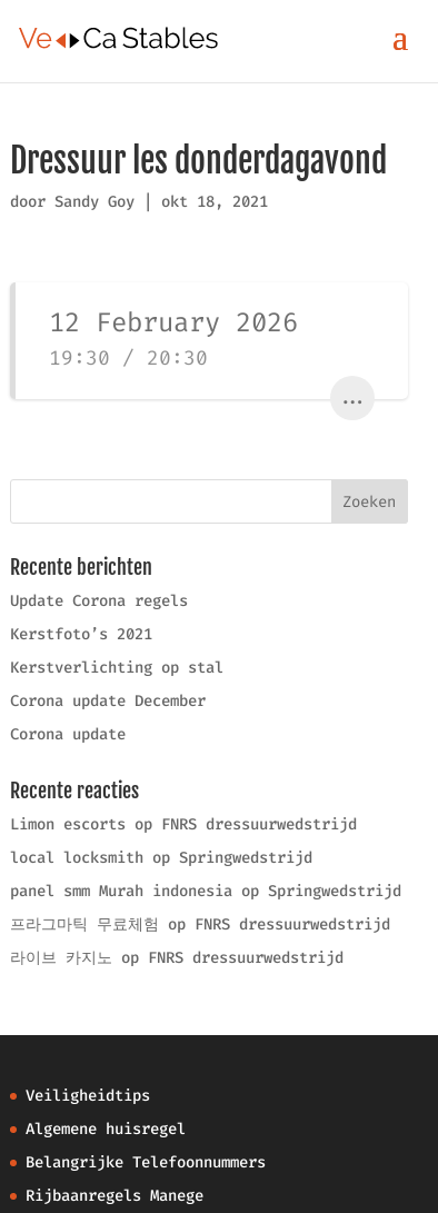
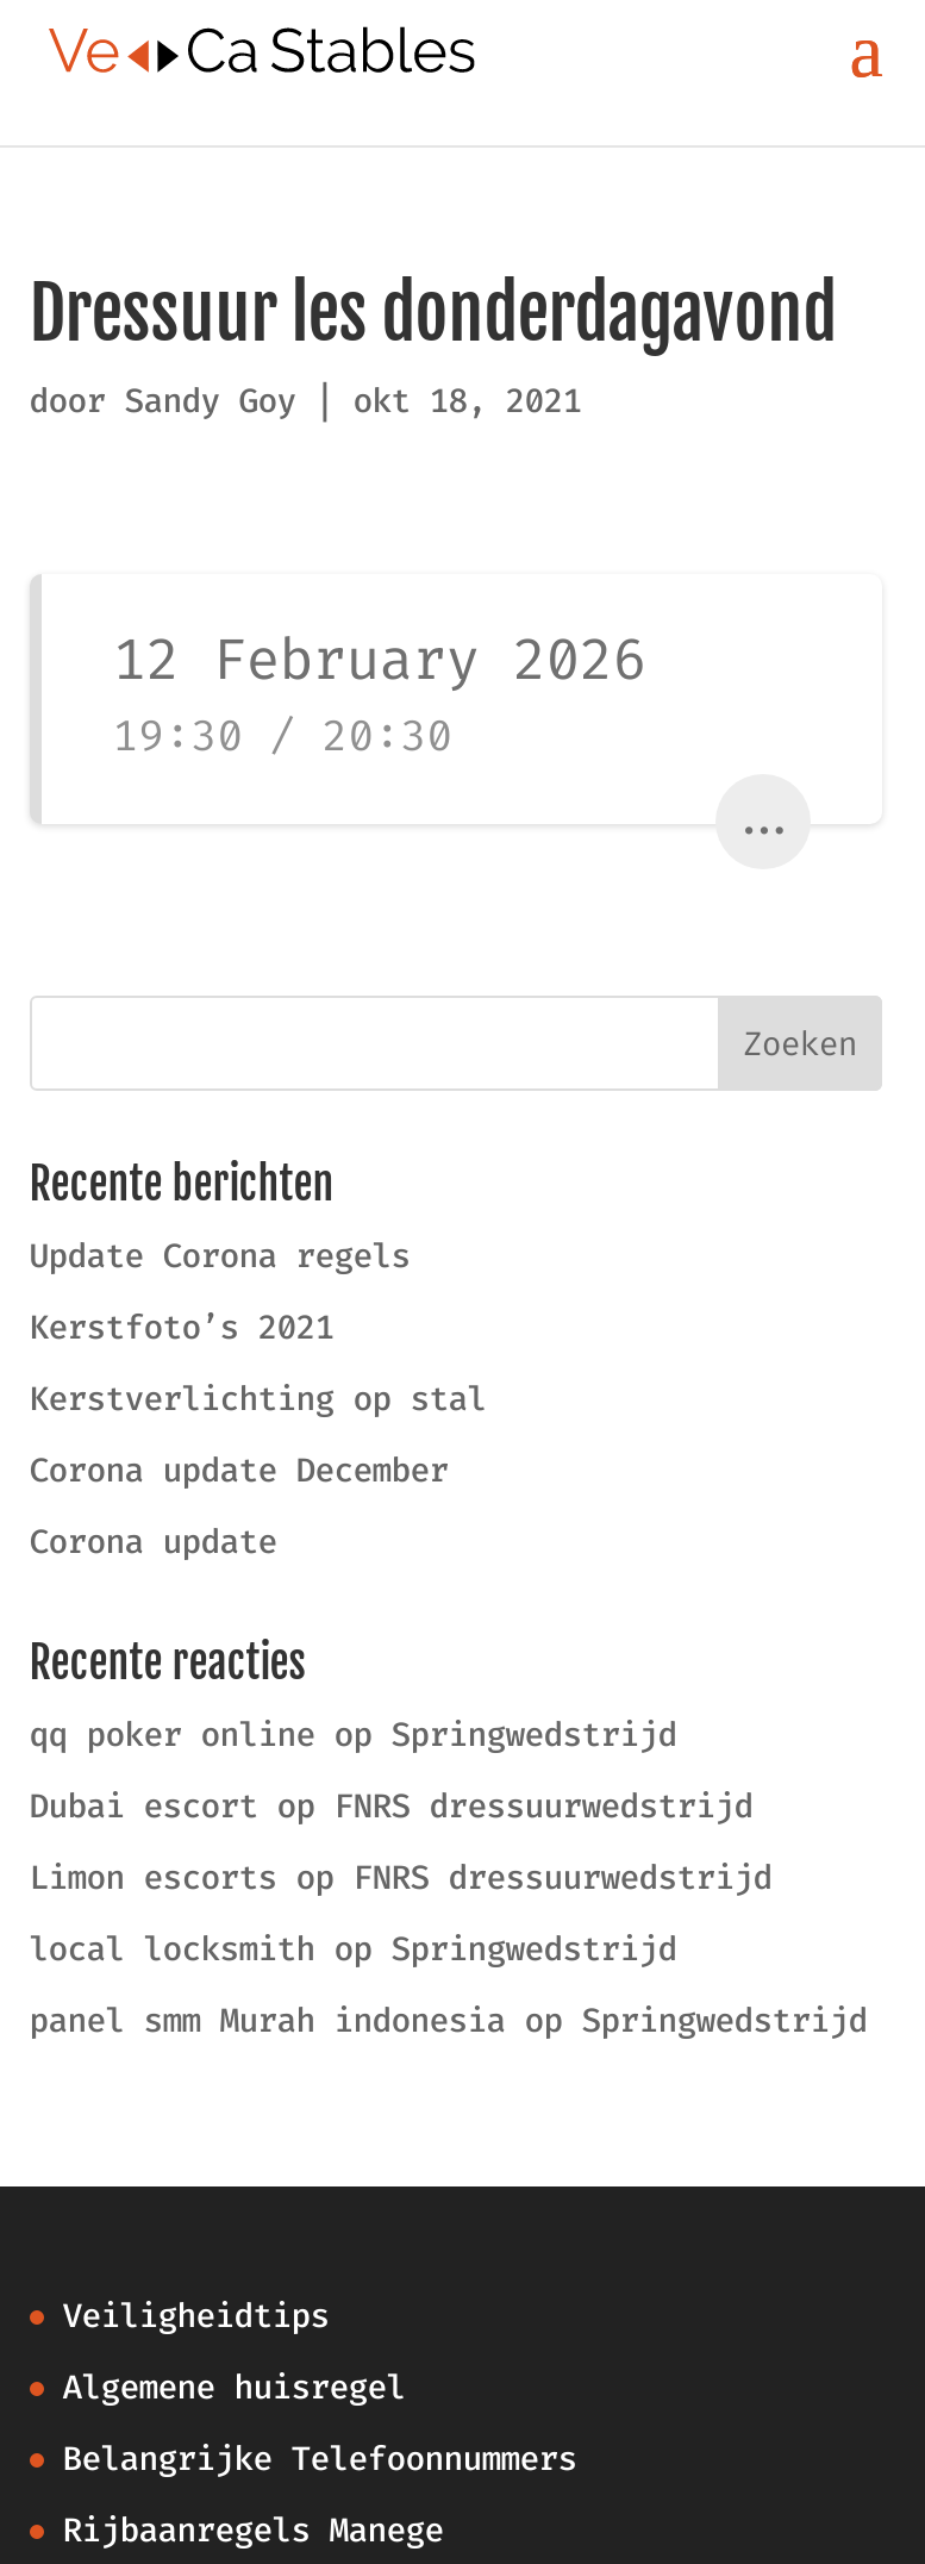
+ qq poker online op Springwedstrijd
+ Dubai escort op FNRS dressuurwedstrijd

moved down: Limon escorts op FNRS dressuurwedstrijd | local locksmith op Springwedstrijd | panel smm Murah indonesia op Springwedstrijd

- 프라그마틱 무료체험 op FNRS dressuurwedstrijd
- 라이브 카지노 op FNRS dressuurwedstrijd
